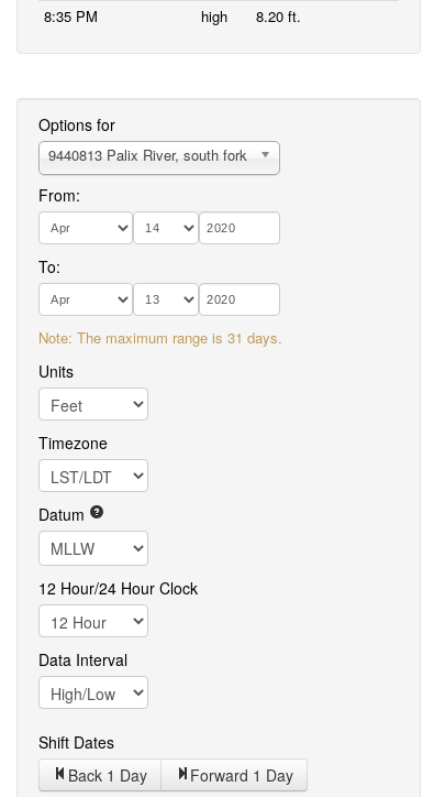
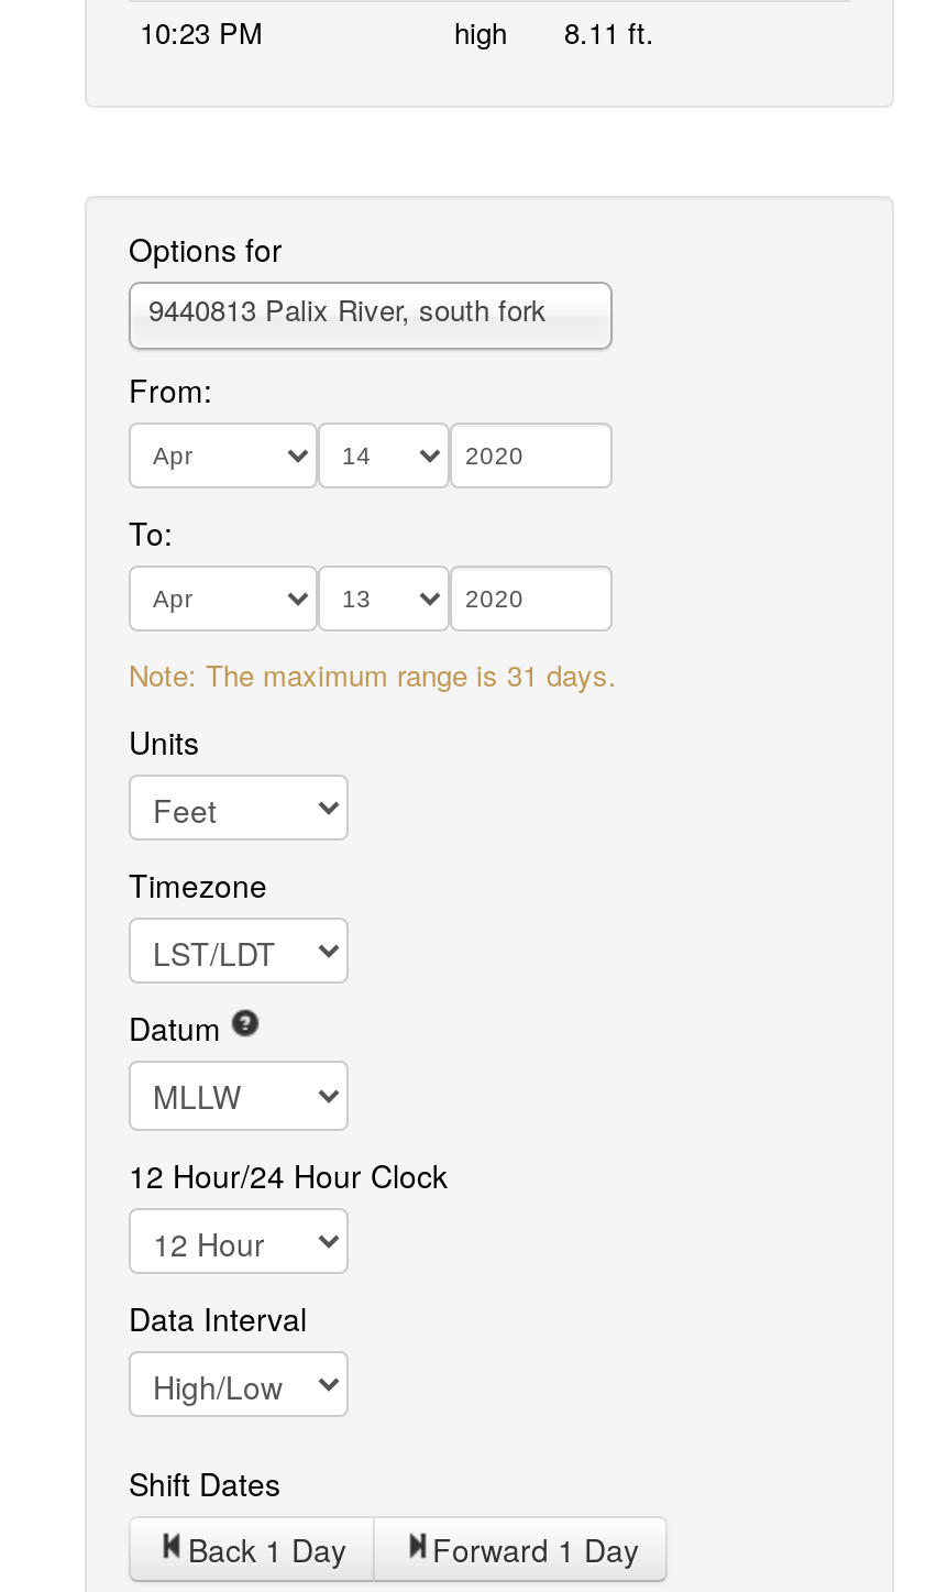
- 8:35 PM
+ 10:23 PM

- high 8.20 ft.
+ high 8.11 ft.
